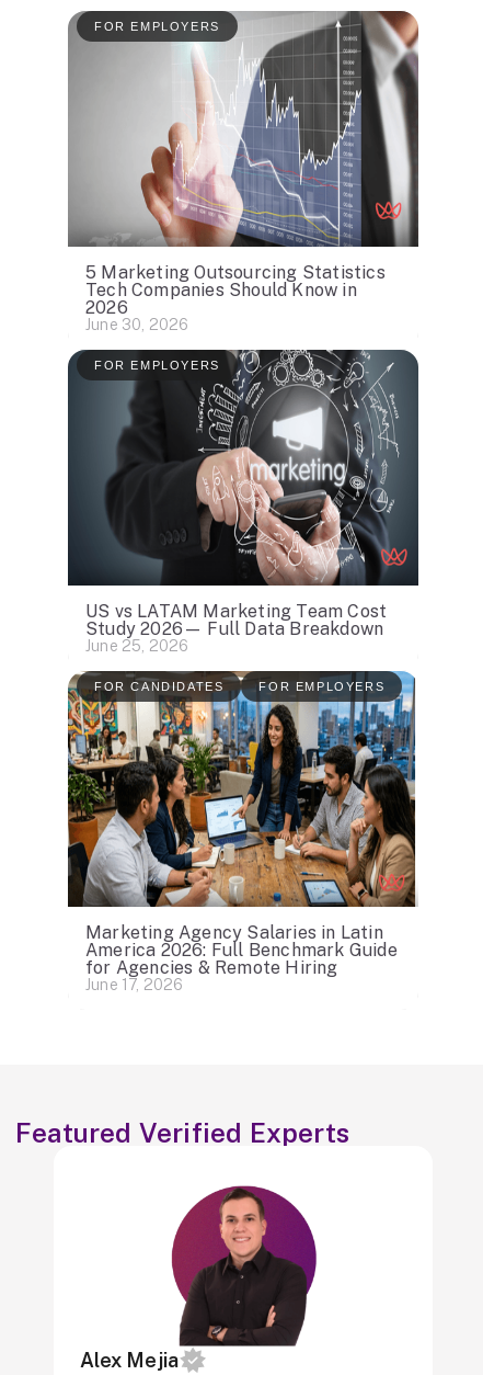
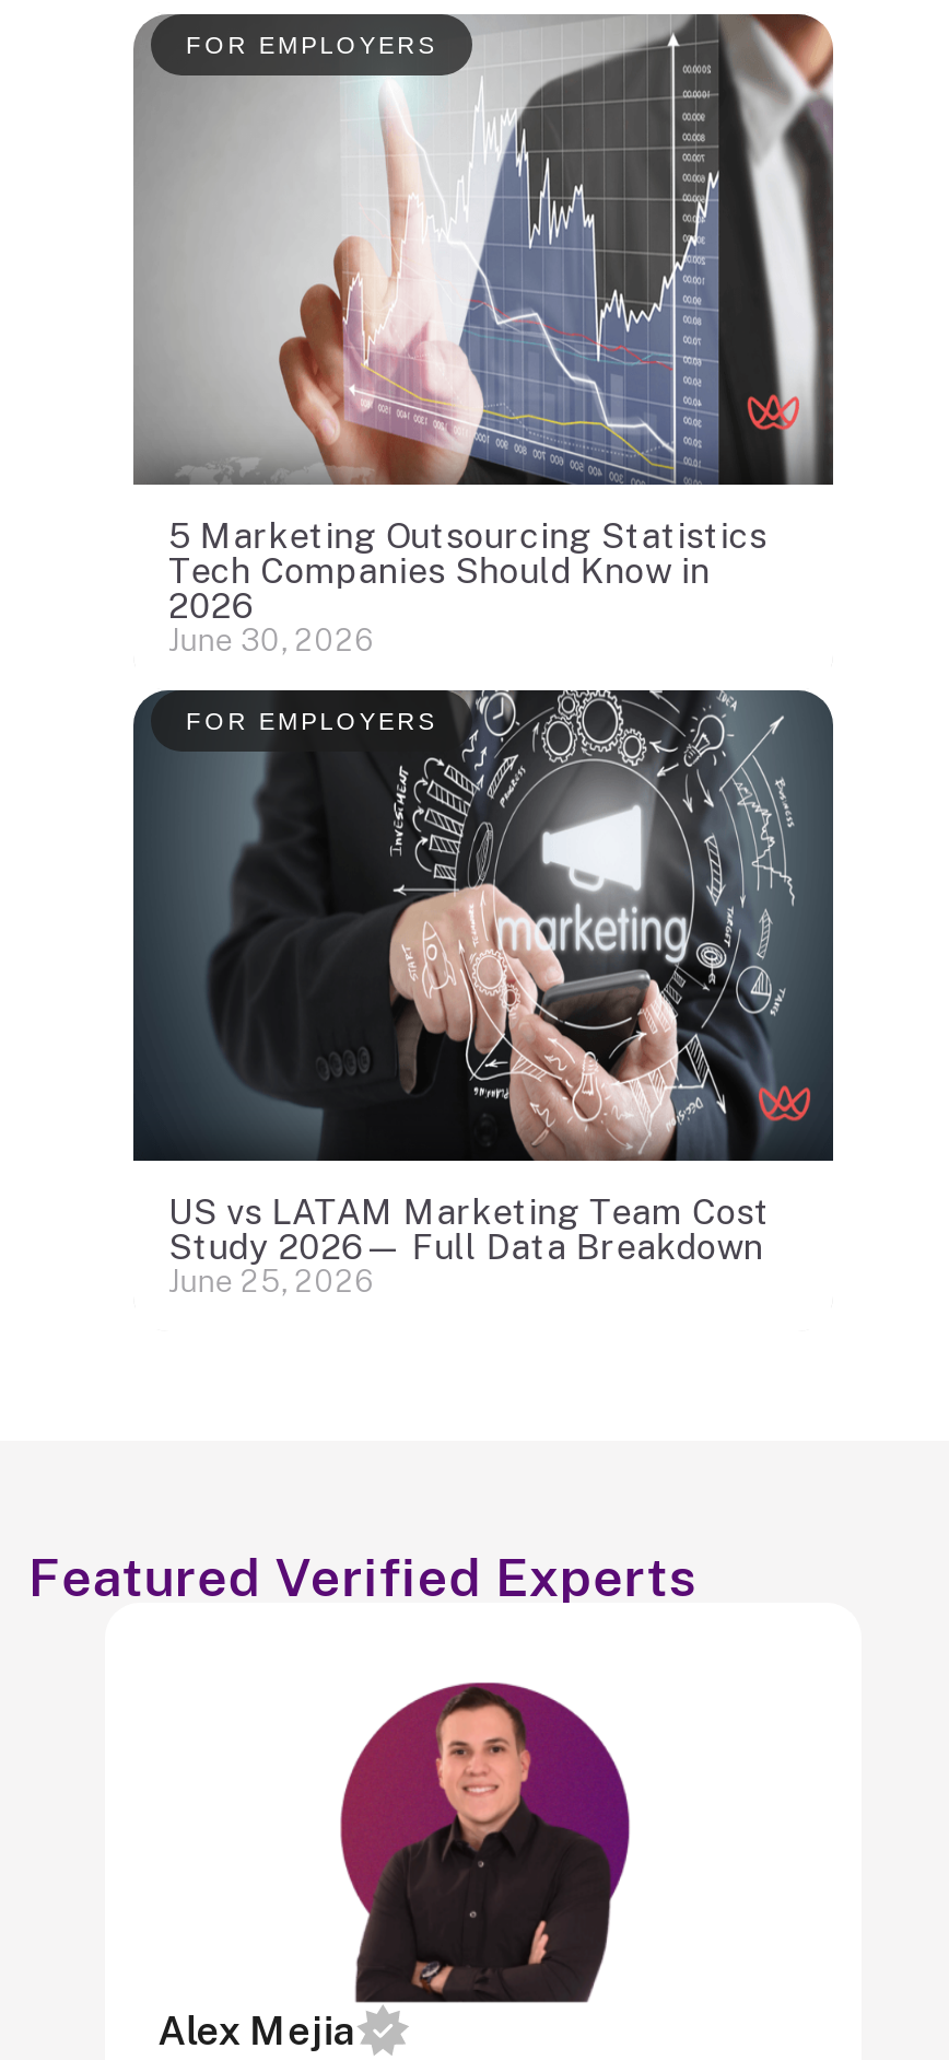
- [image]
- FOR CANDIDATES
- FOR EMPLOYERS

- Marketing Agency Salaries in Latin
- America 2026: Full Benchmark Guide
- for Agencies & Remote Hiring
- June 17, 2026
